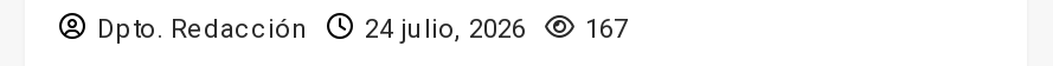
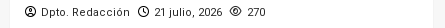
- 24 julio, 2026
- 167
+ 21 julio, 2026
+ 270
